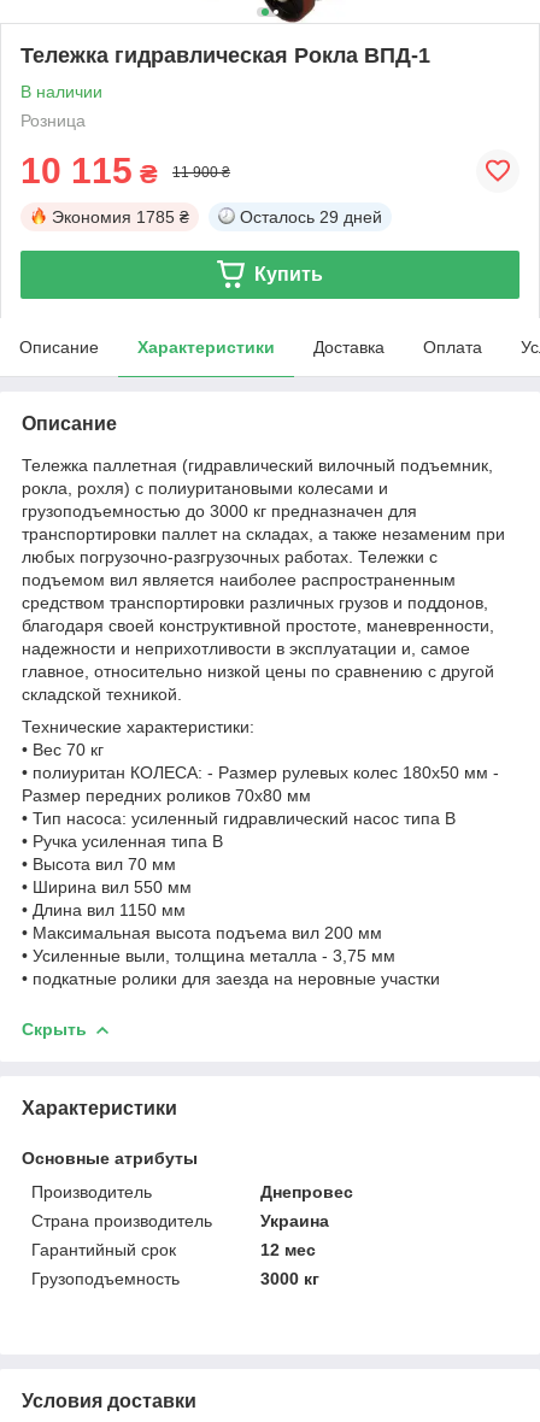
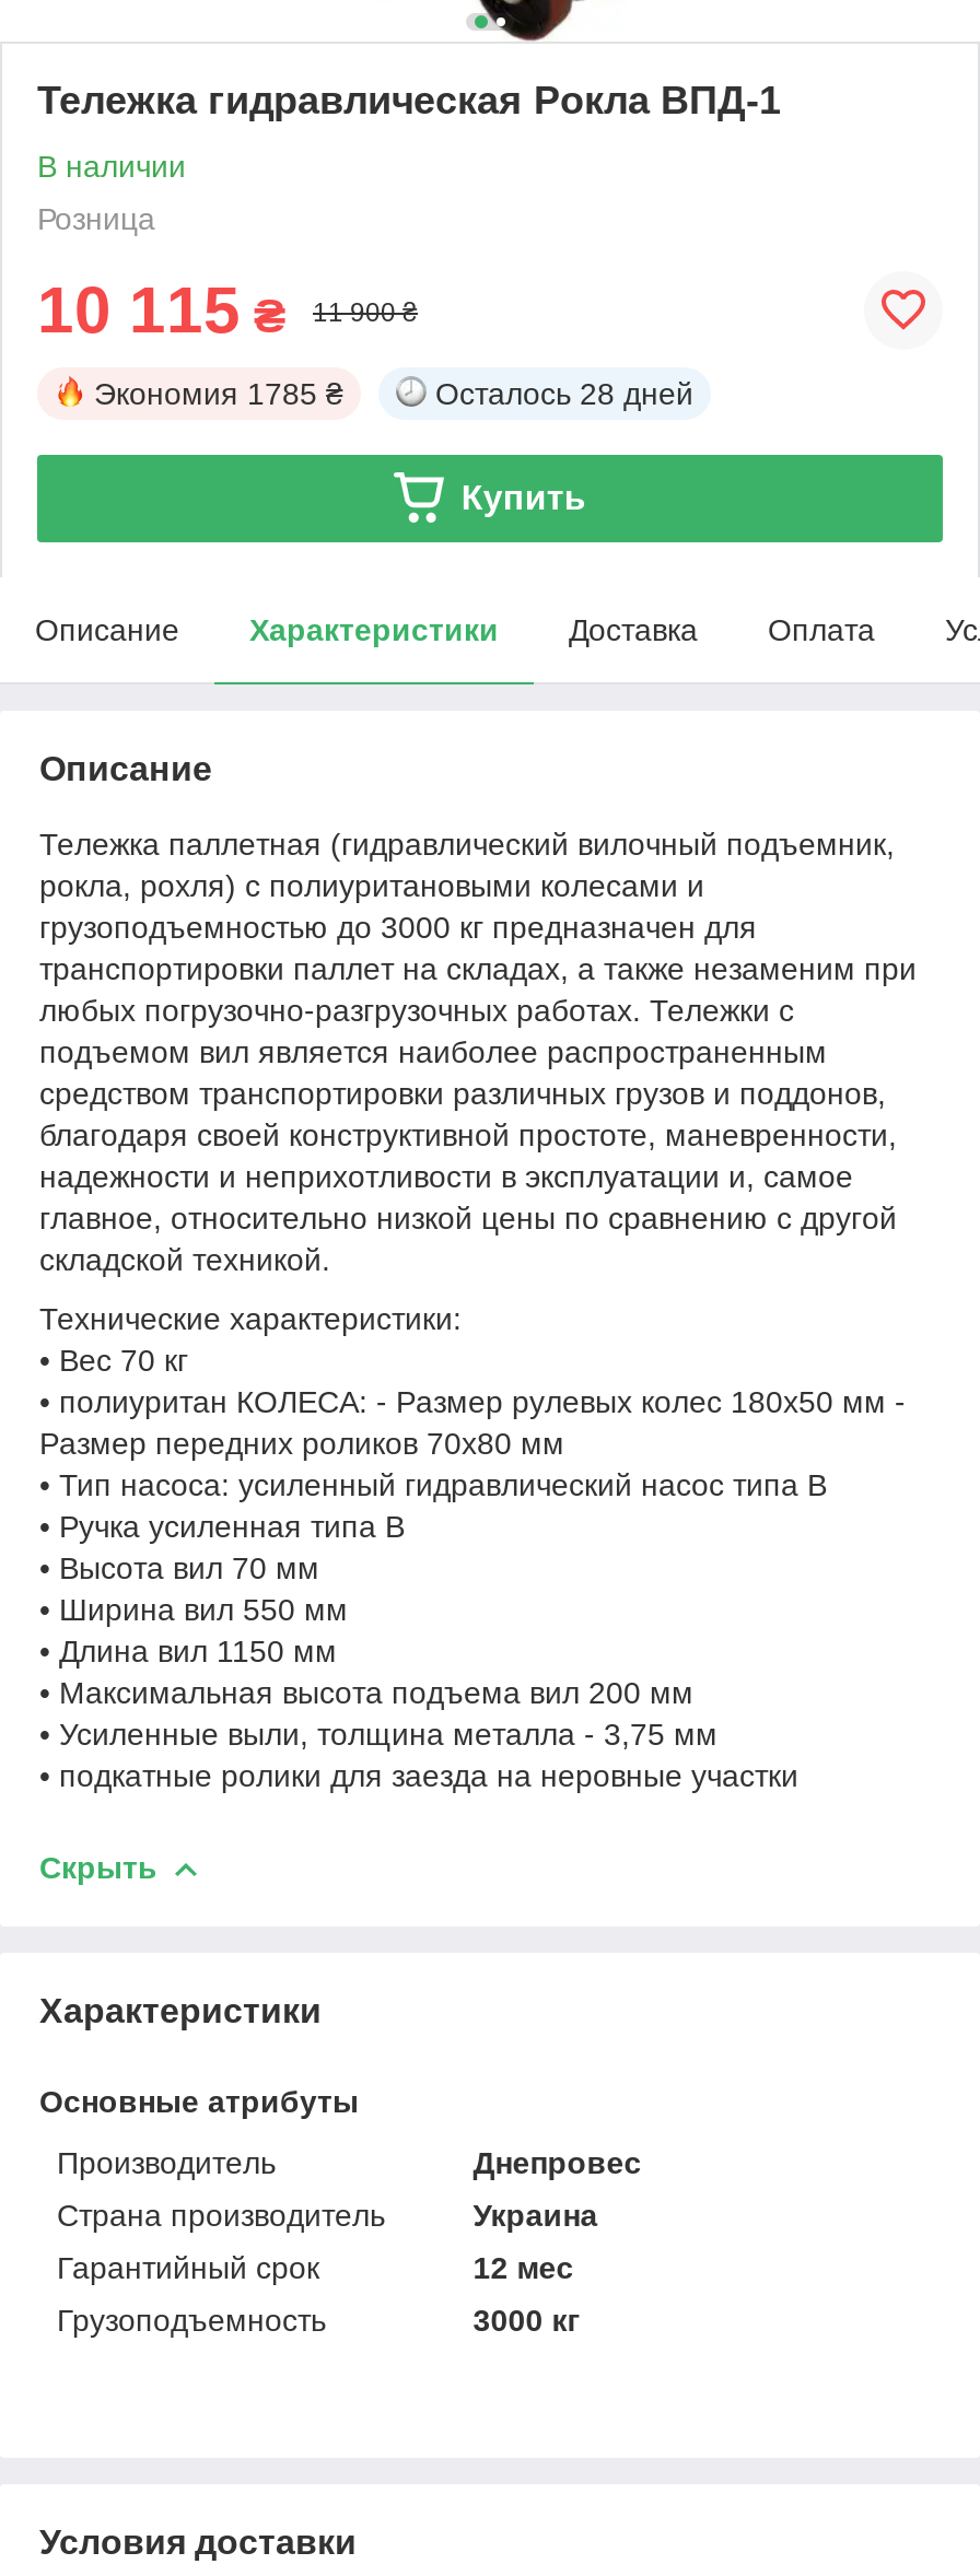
- Осталось 29 дней
+ Осталось 28 дней
